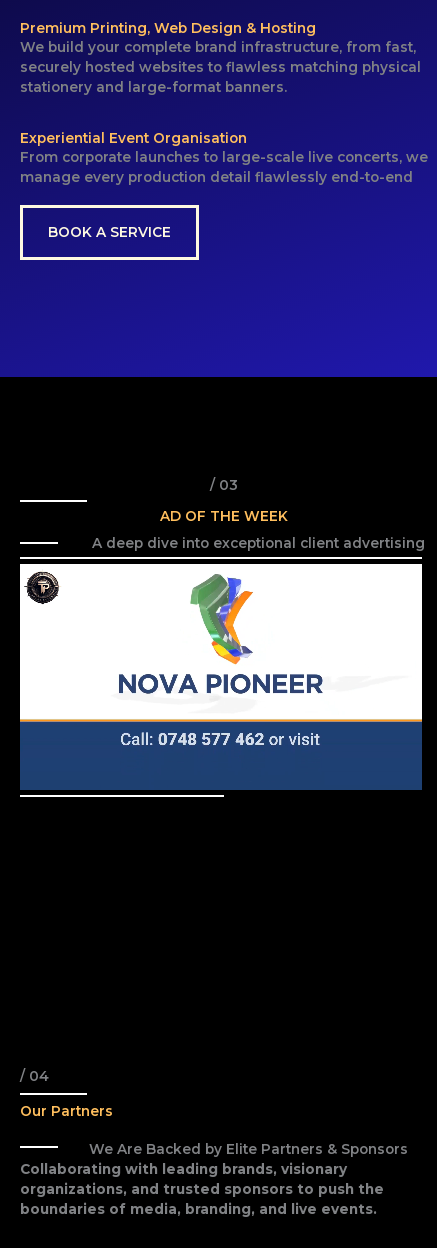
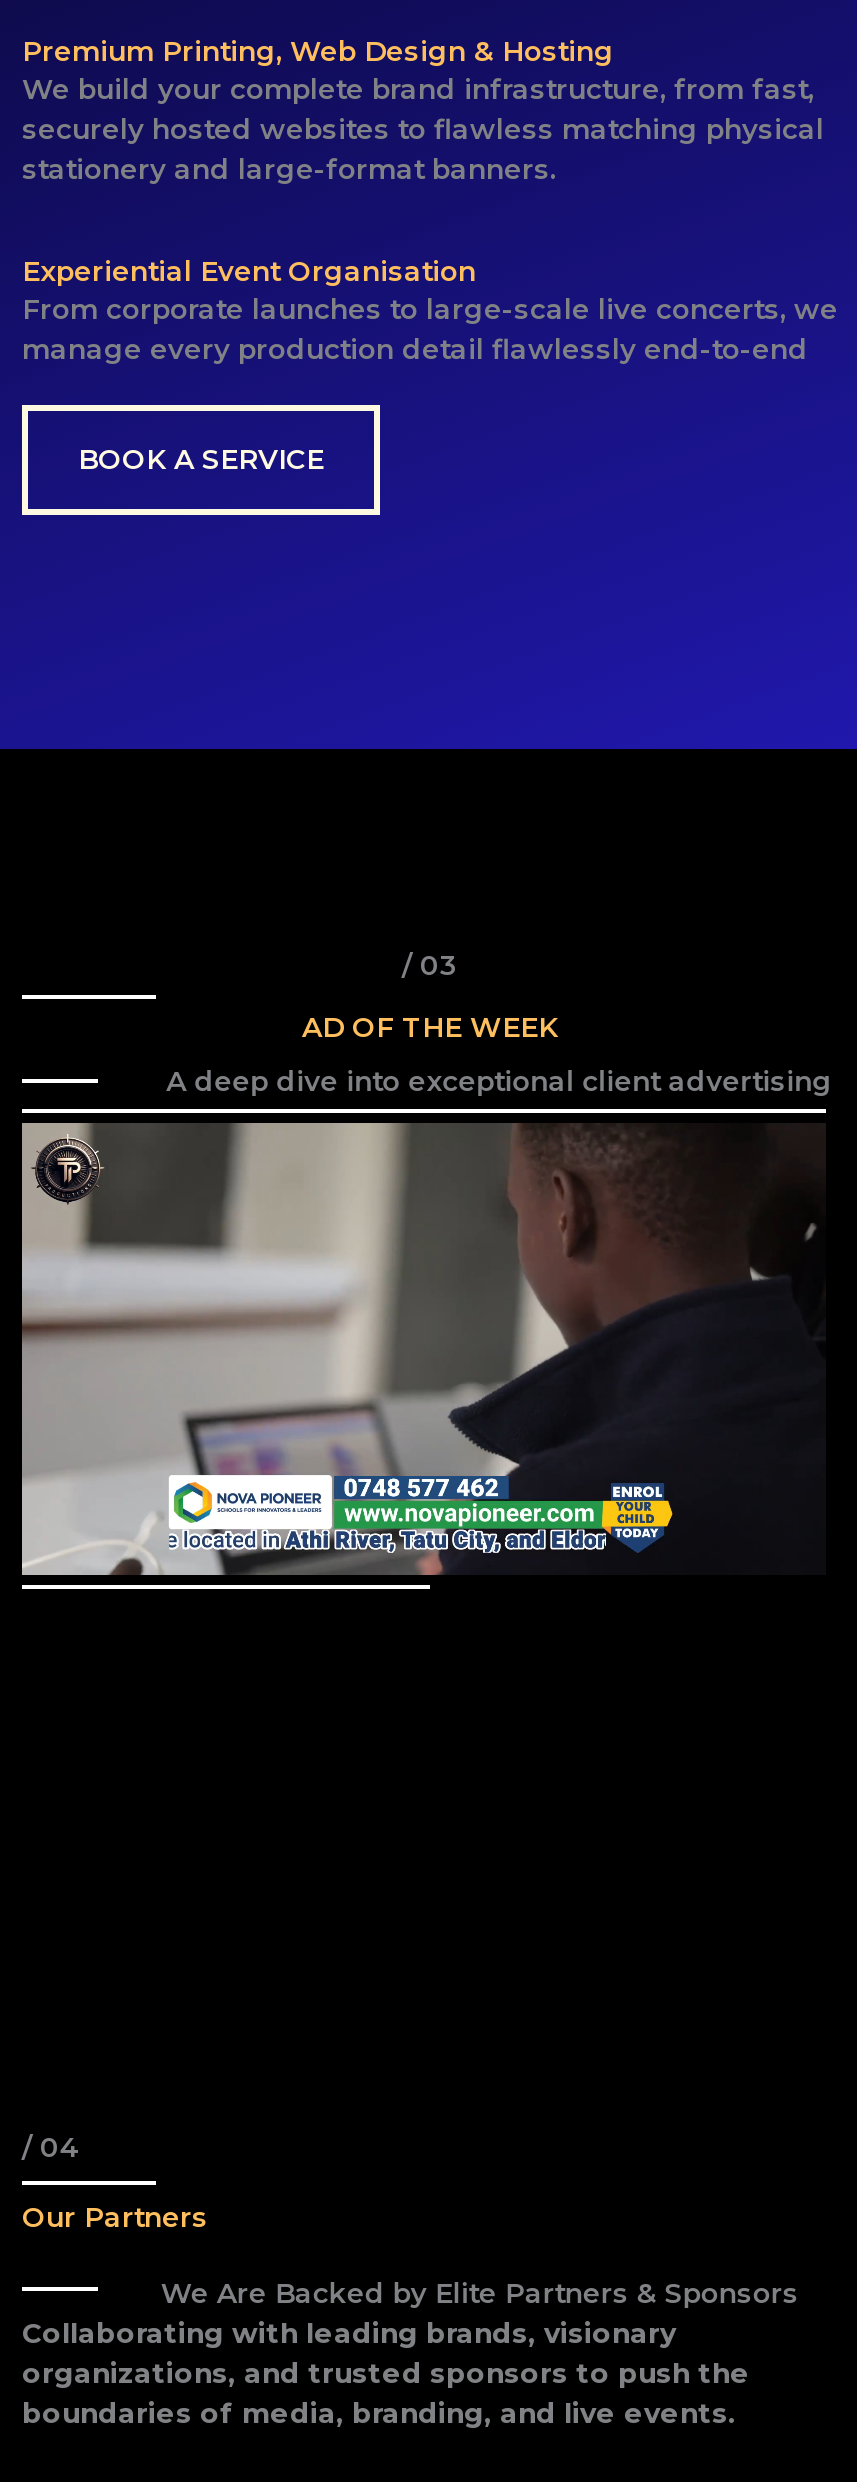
- [image]
+ [image]
